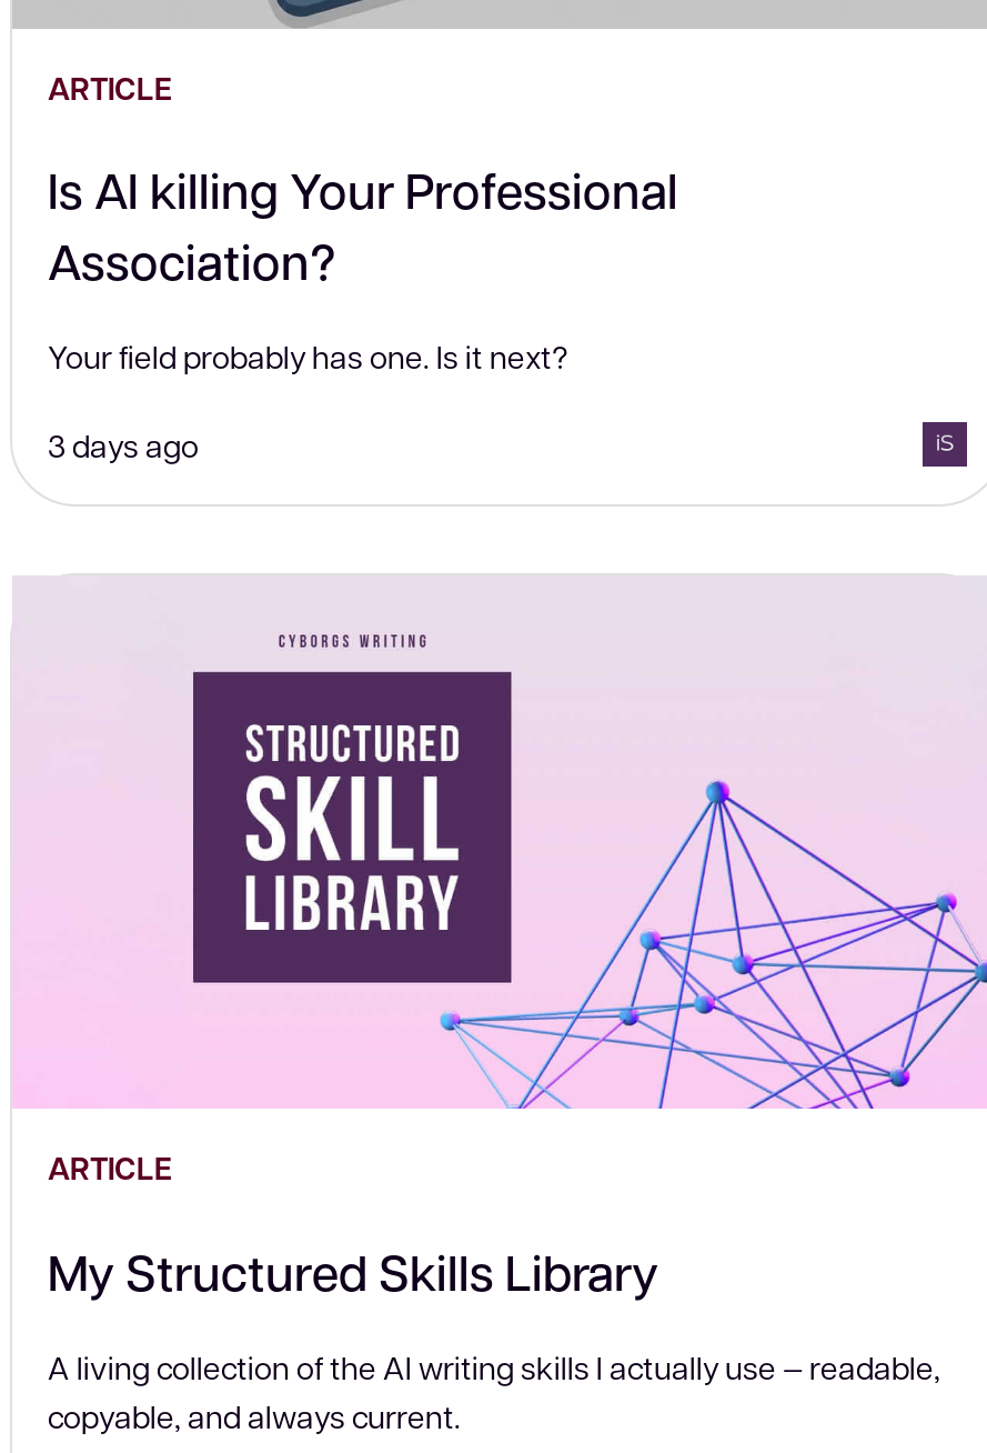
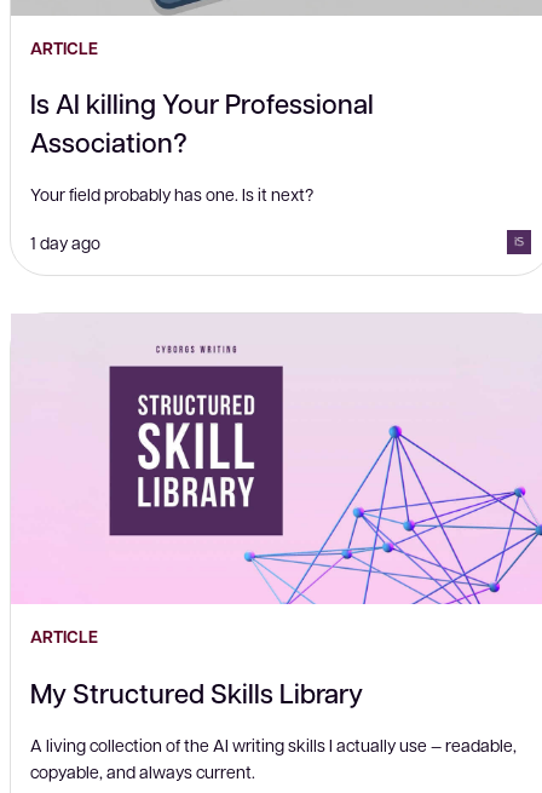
- 3 days ago
+ 1 day ago
